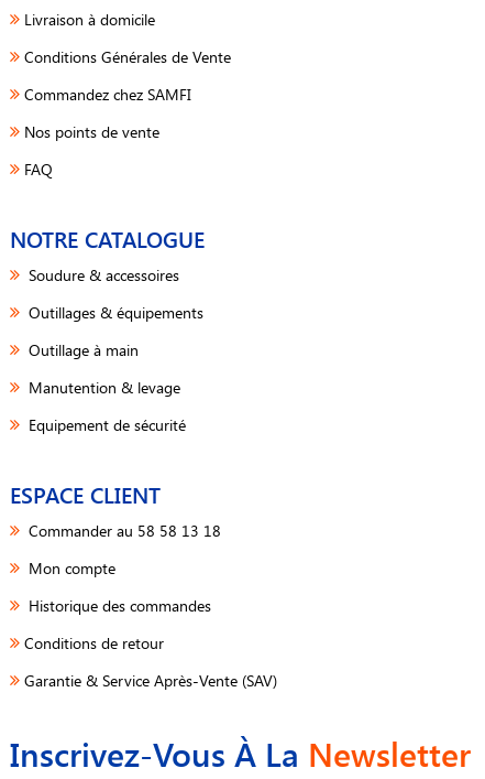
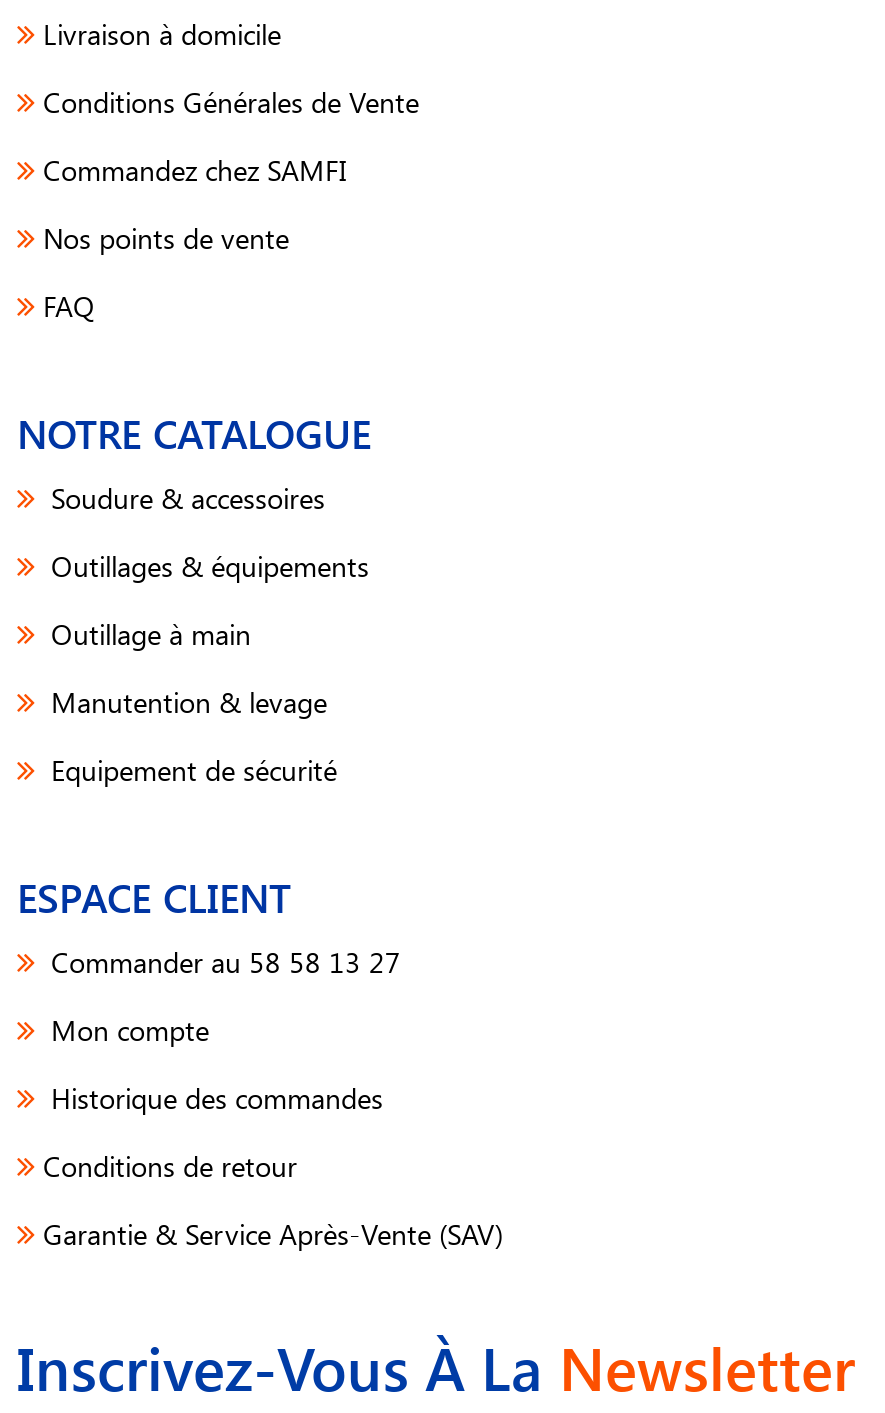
- Commander au 58 58 13 18
+ Commander au 58 58 13 27
